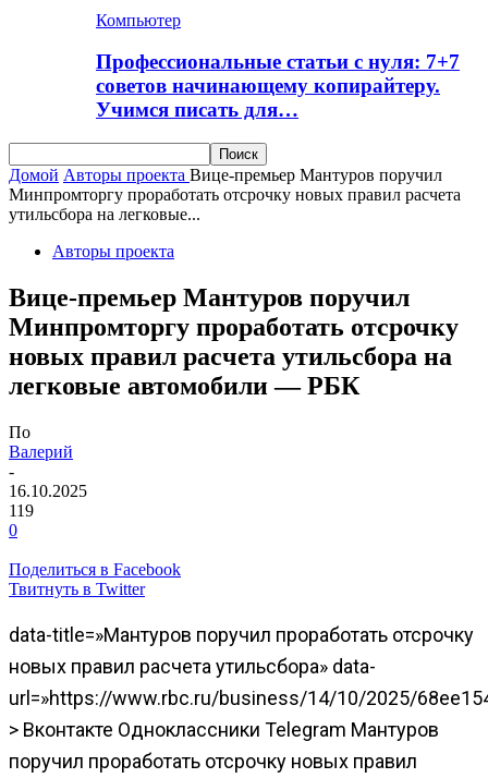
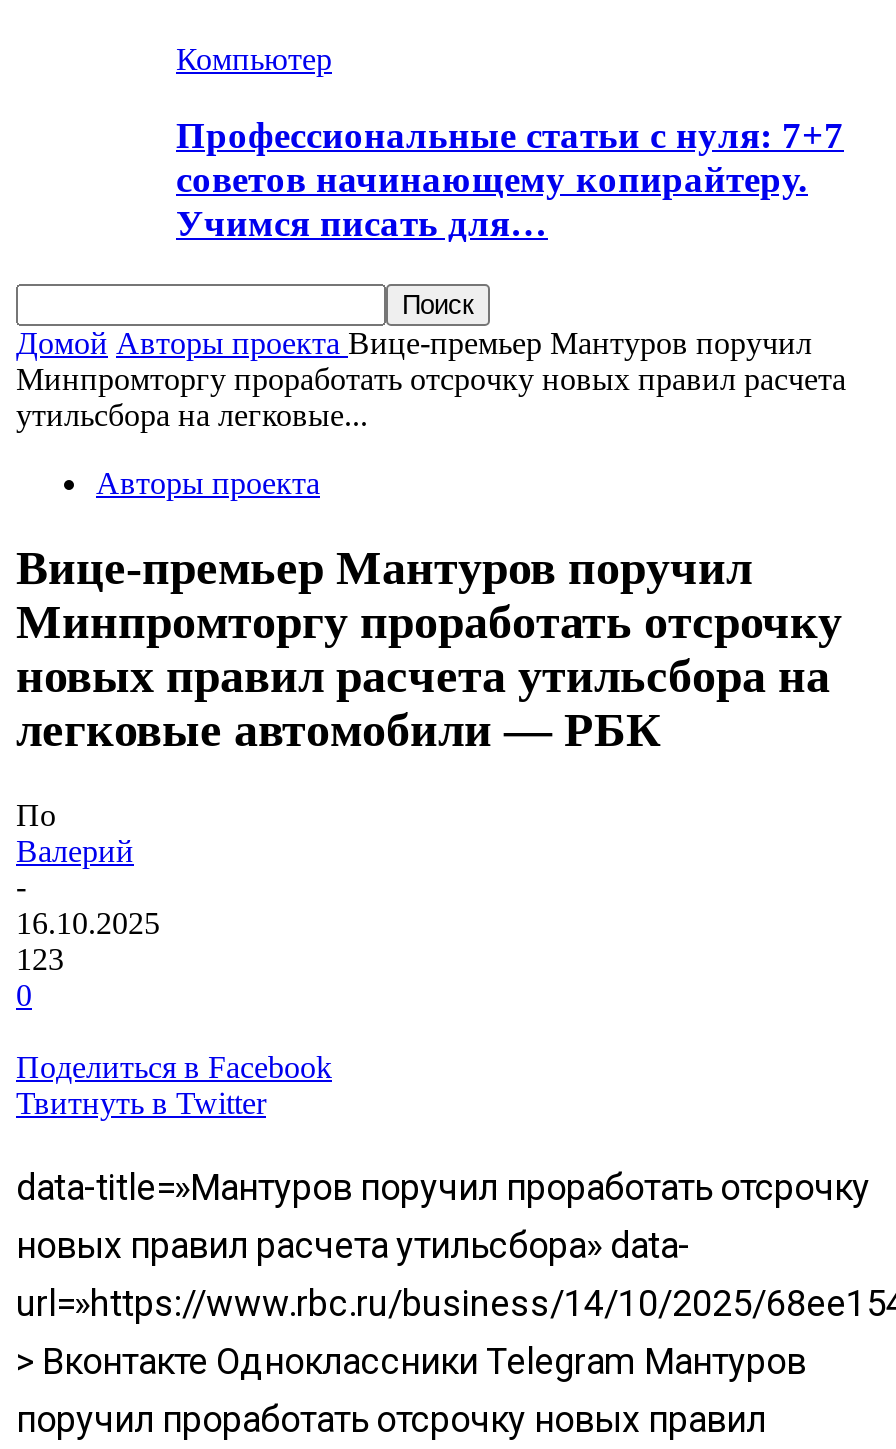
- 119
+ 123
